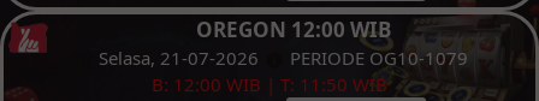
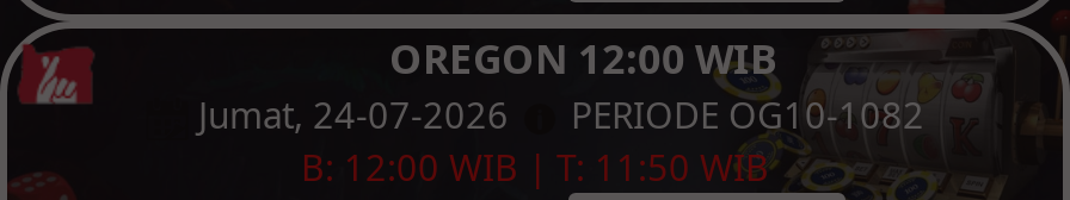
- Selasa, 21-07-2026
- PERIODE OG10-1079
+ Jumat, 24-07-2026
+ PERIODE OG10-1082
